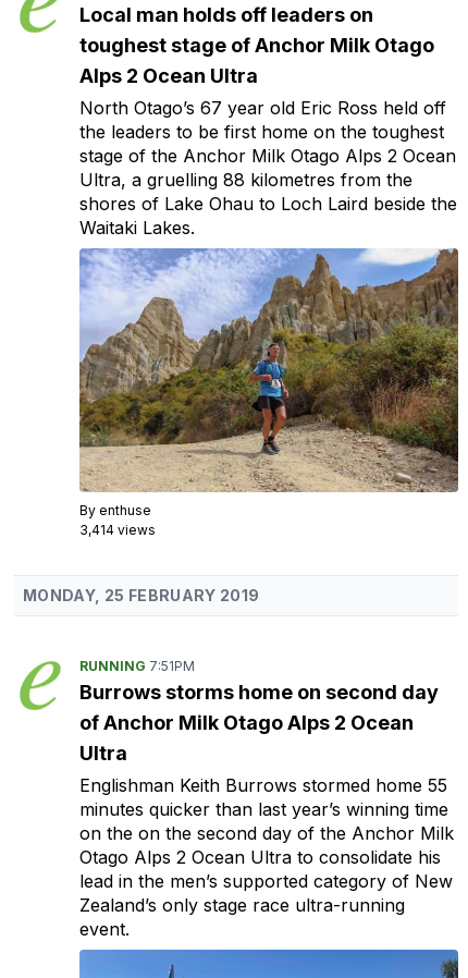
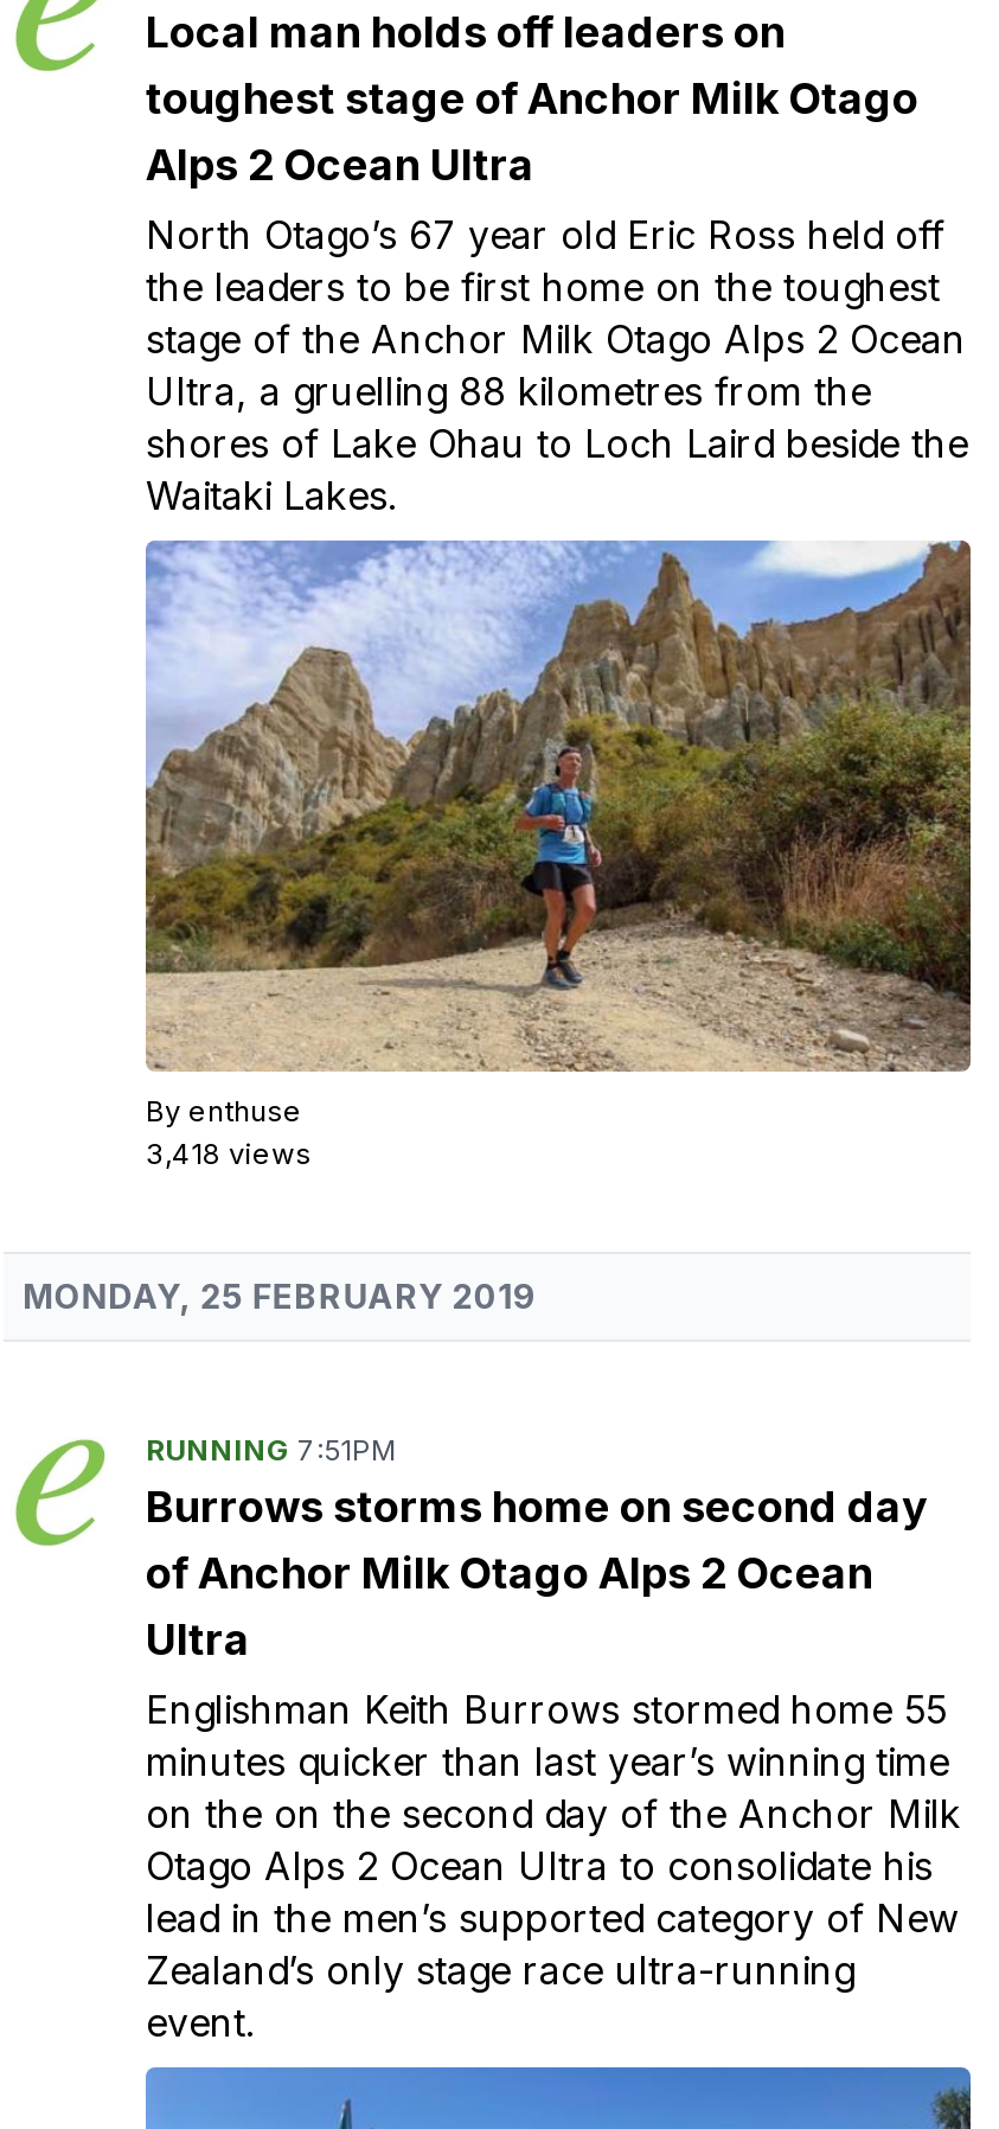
- 3,414 views
+ 3,418 views
